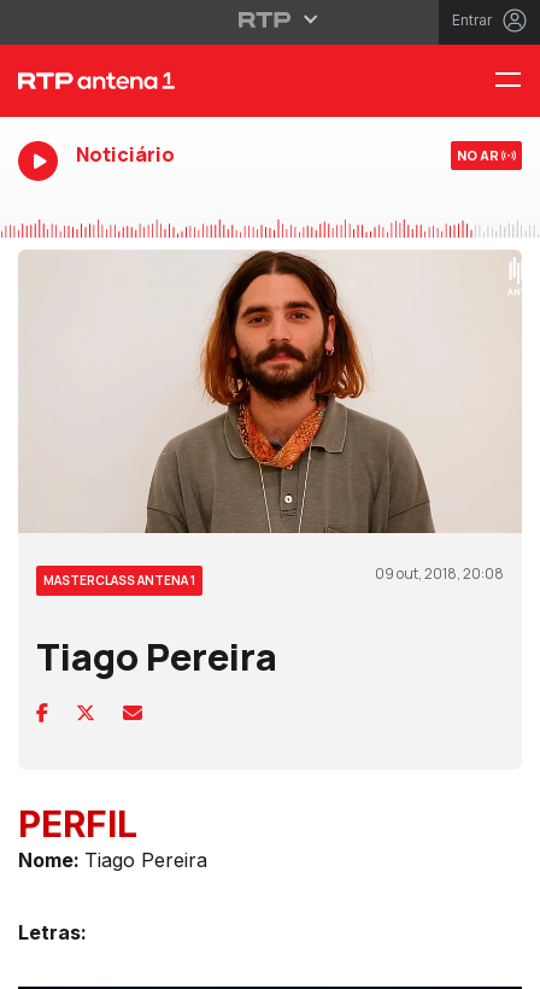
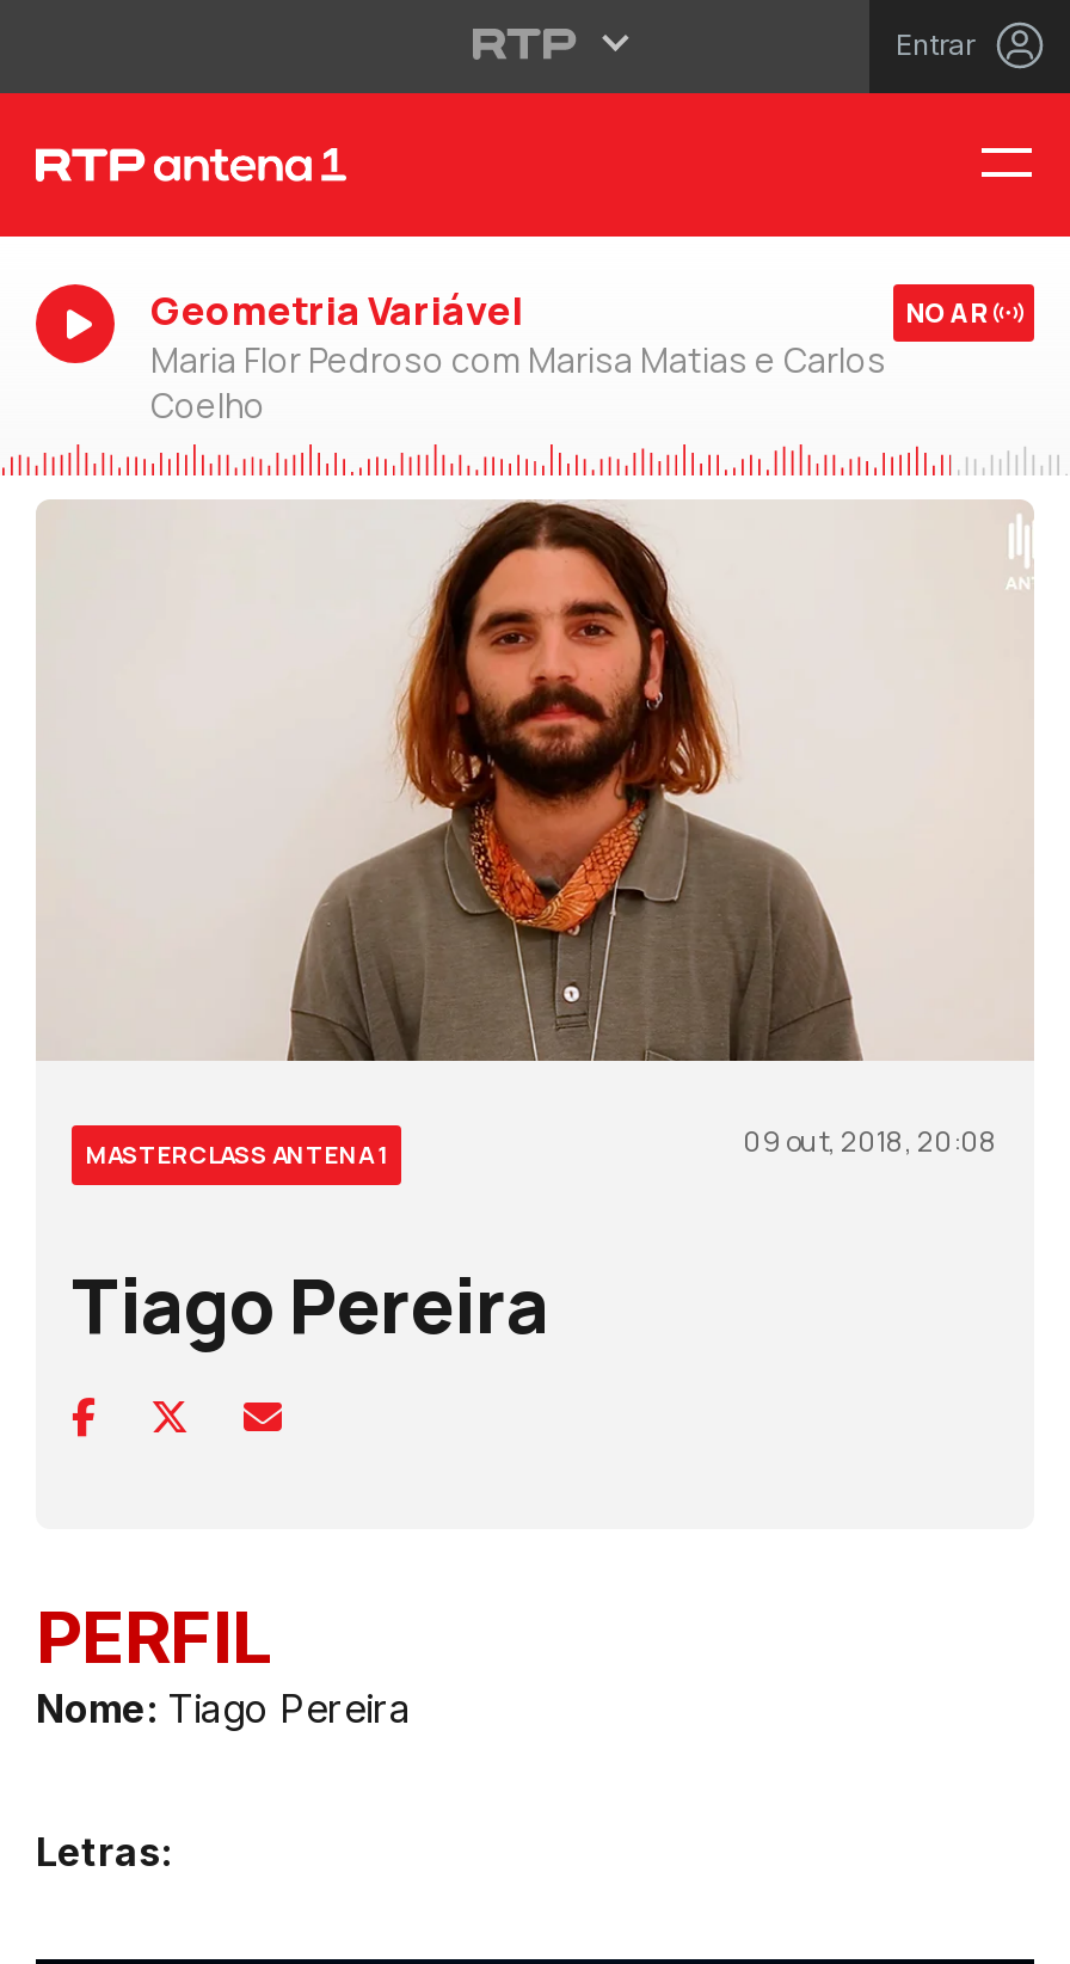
- Noticiário
+ Geometria Variável
+ Maria Flor Pedroso com Marisa Matias e Carlos
+ Coelho
